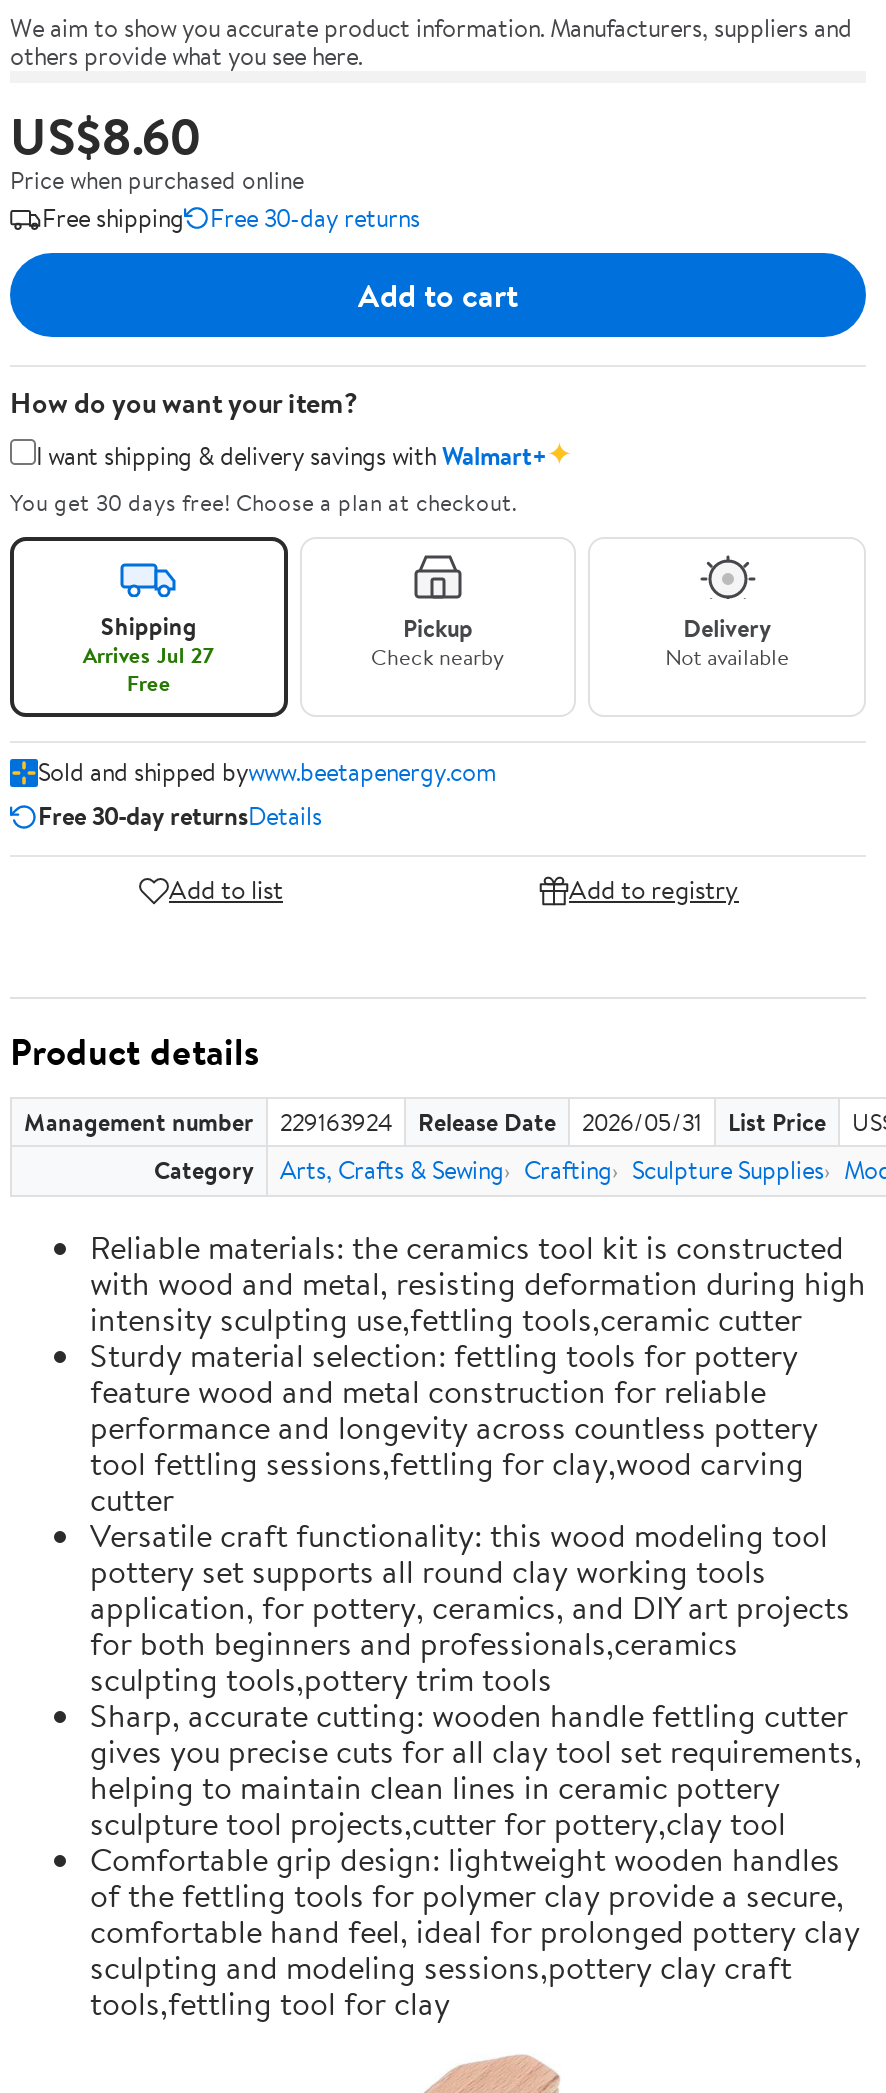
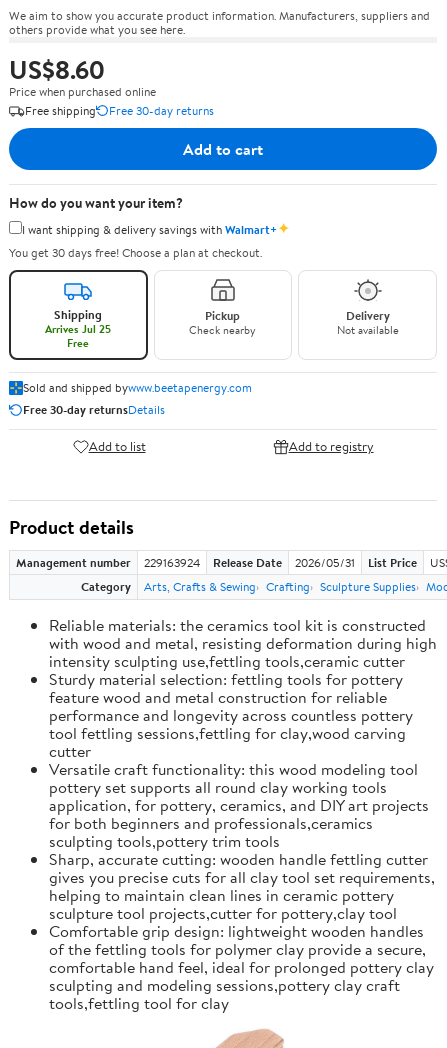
- Arrives Jul 27
+ Arrives Jul 25
